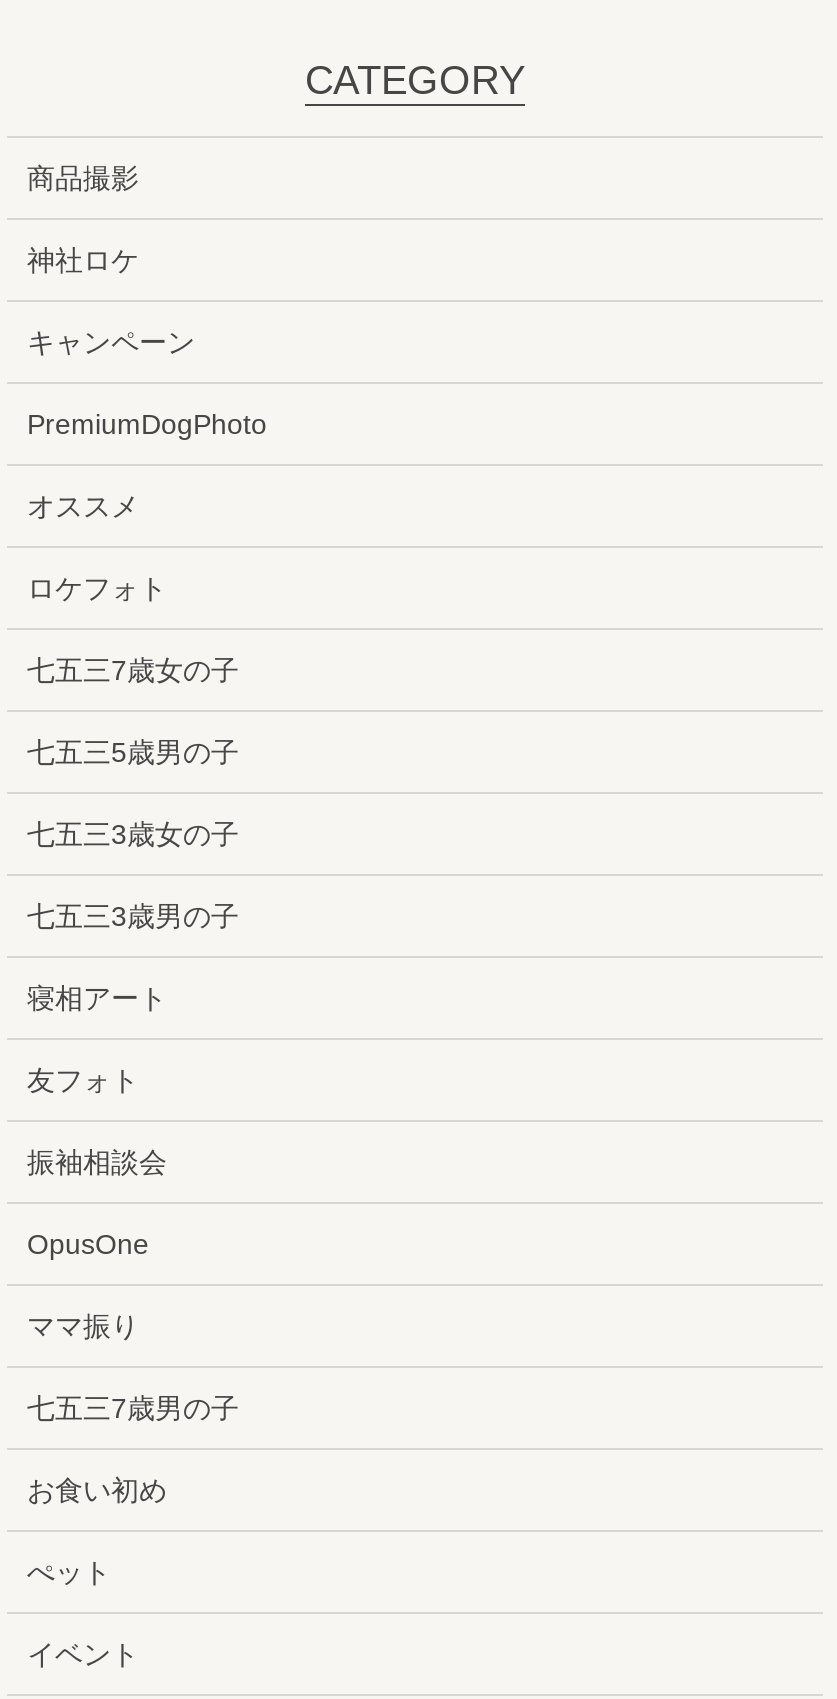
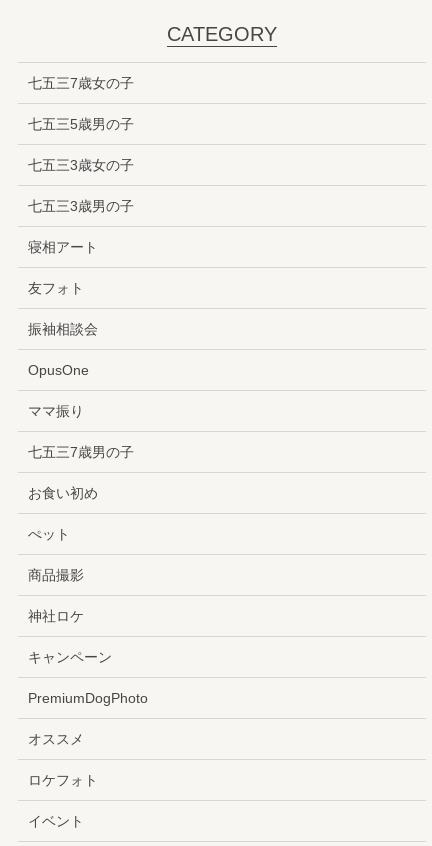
moved down: 商品撮影 | 神社ロケ | キャンペーン | PremiumDogPhoto | オススメ | ロケフォト

moved up: 七五三7歳女の子 | 七五三5歳男の子 | 七五三3歳女の子 | ... | 七五三7歳男の子 | お食い初め
